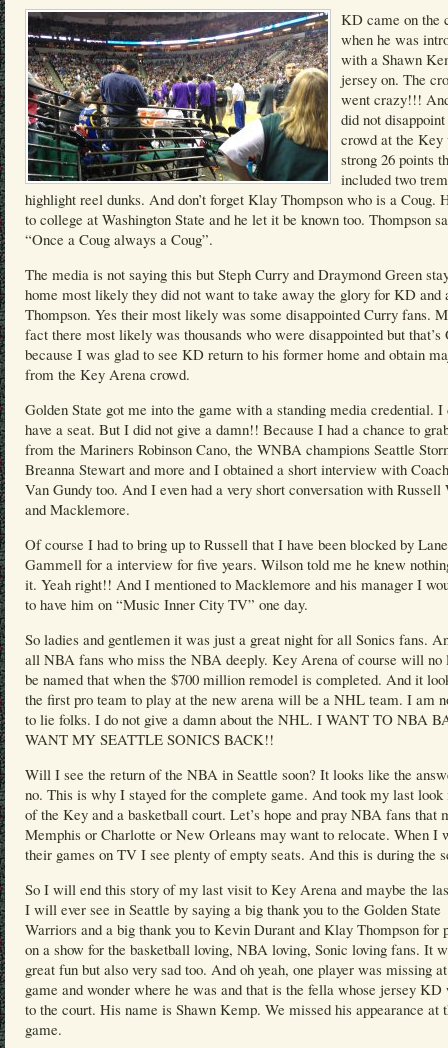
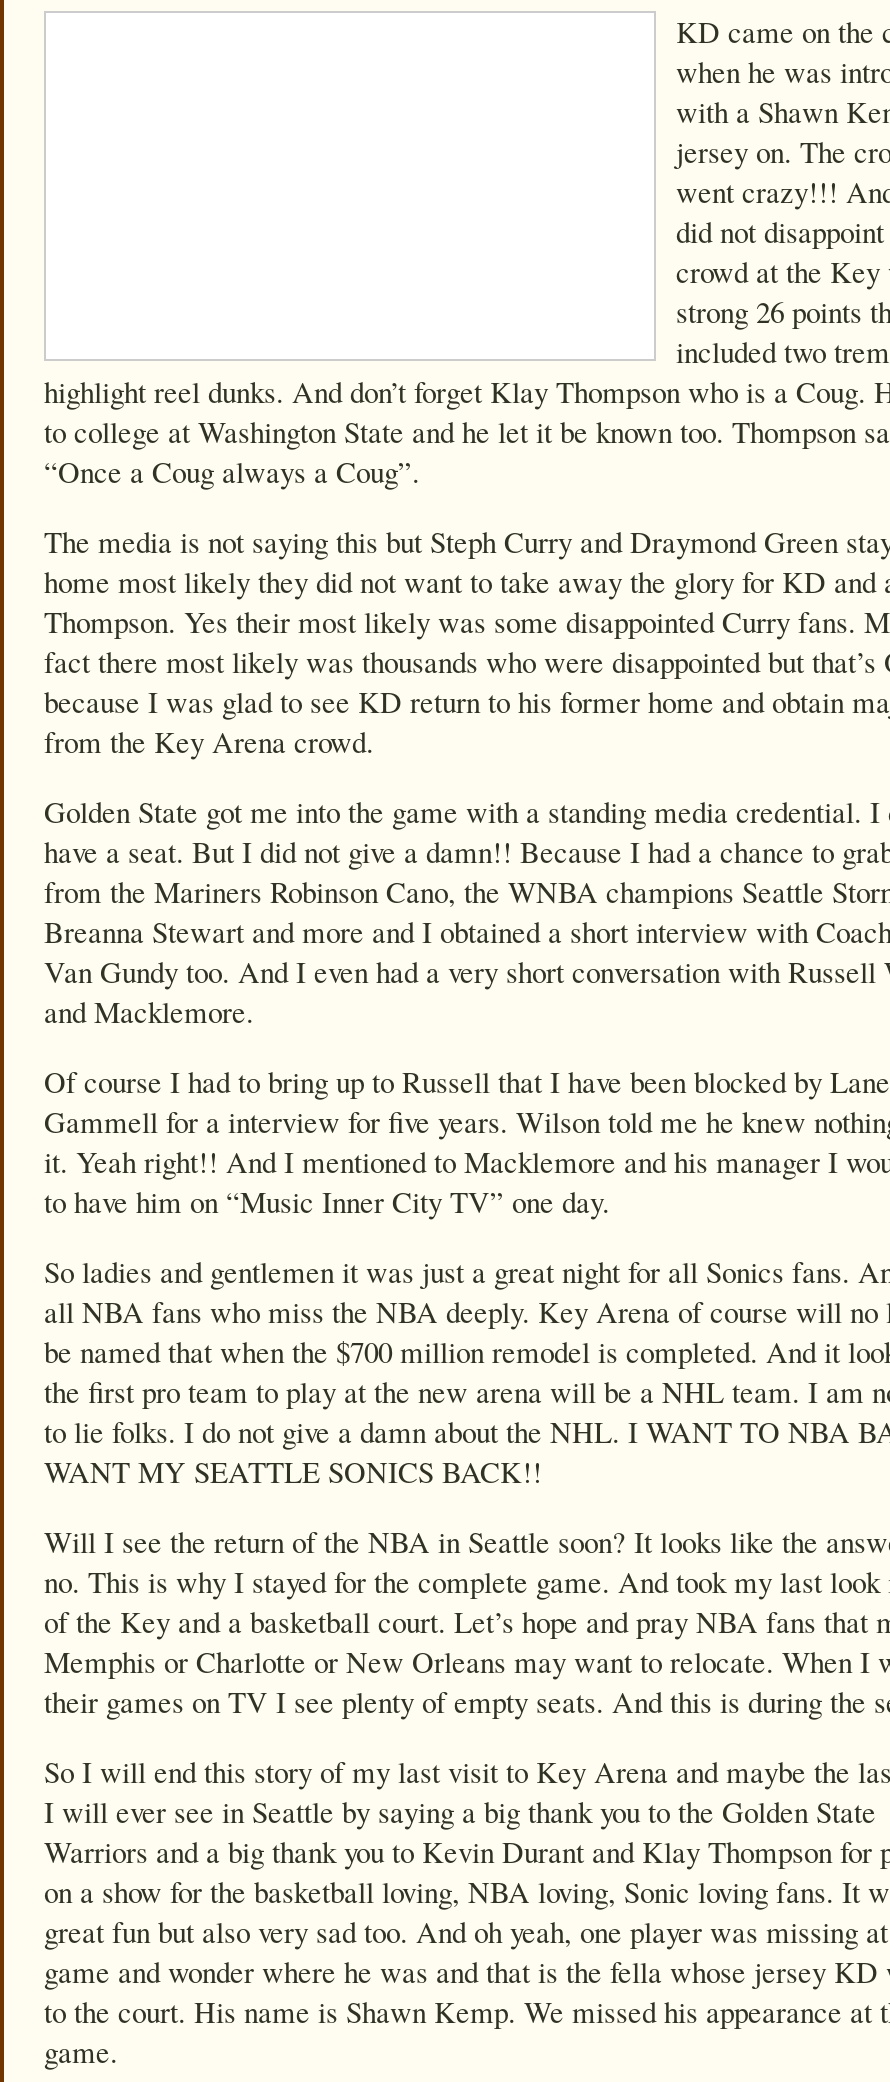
- [image]
